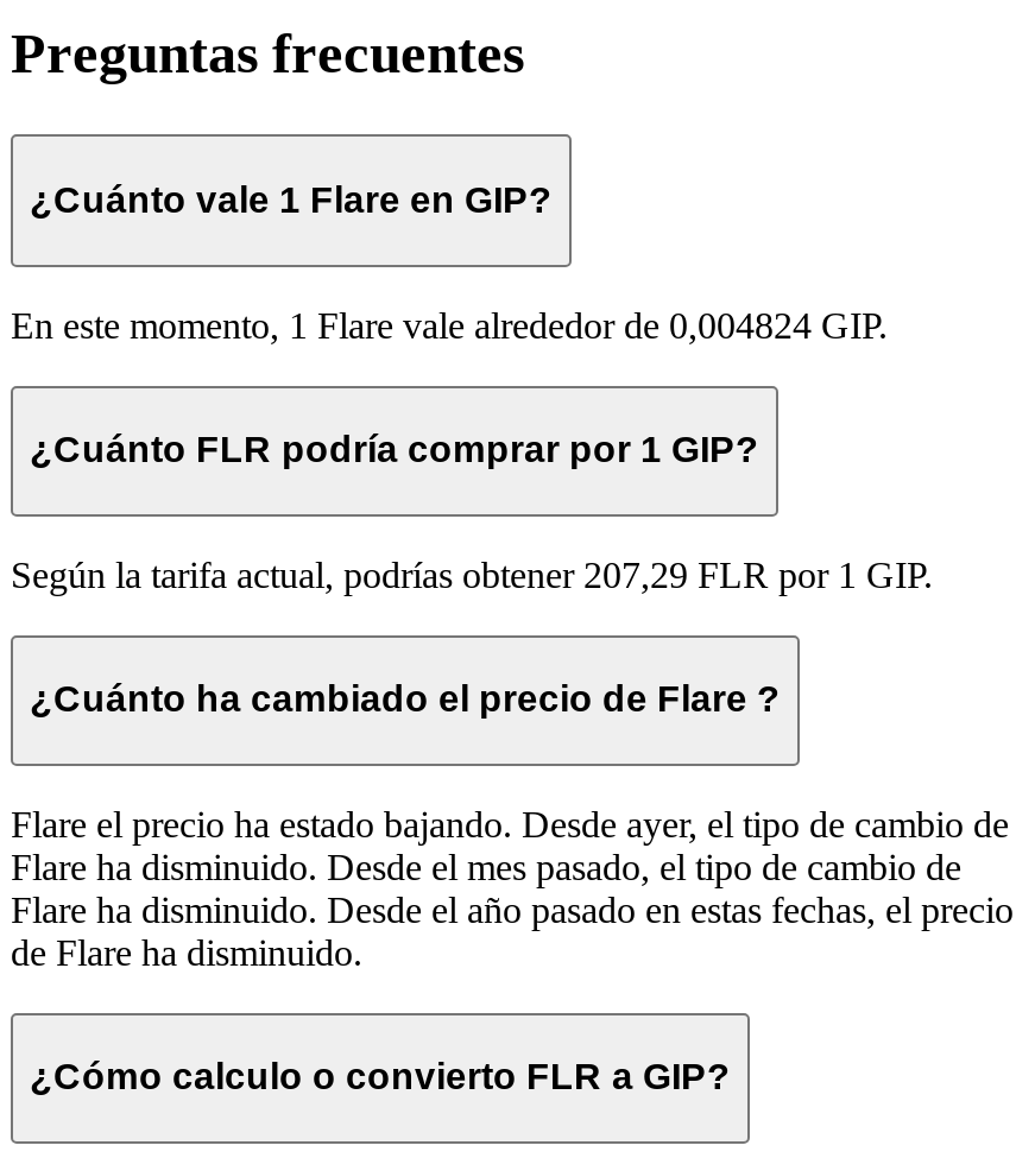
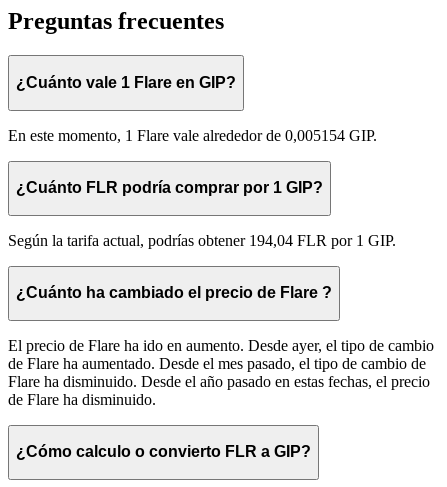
- En este momento, 1 Flare vale alrededor de 0,004824 GIP.
+ En este momento, 1 Flare vale alrededor de 0,005154 GIP.

- Según la tarifa actual, podrías obtener 207,29 FLR por 1 GIP.
+ Según la tarifa actual, podrías obtener 194,04 FLR por 1 GIP.

- Flare el precio ha estado bajando. Desde ayer, el tipo de cambio de
- Flare ha disminuido. Desde el mes pasado, el tipo de cambio de
+ El precio de Flare ha ido en aumento. Desde ayer, el tipo de cambio
+ de Flare ha aumentado. Desde el mes pasado, el tipo de cambio de
